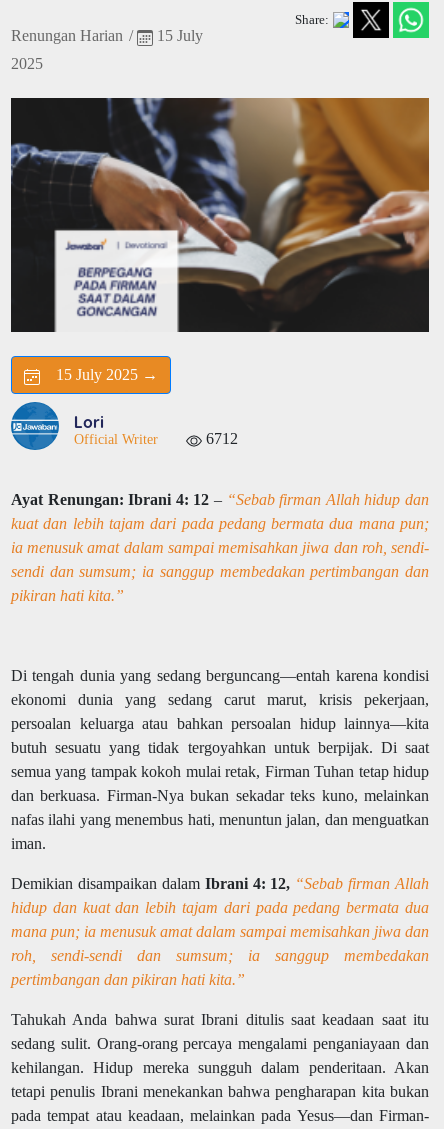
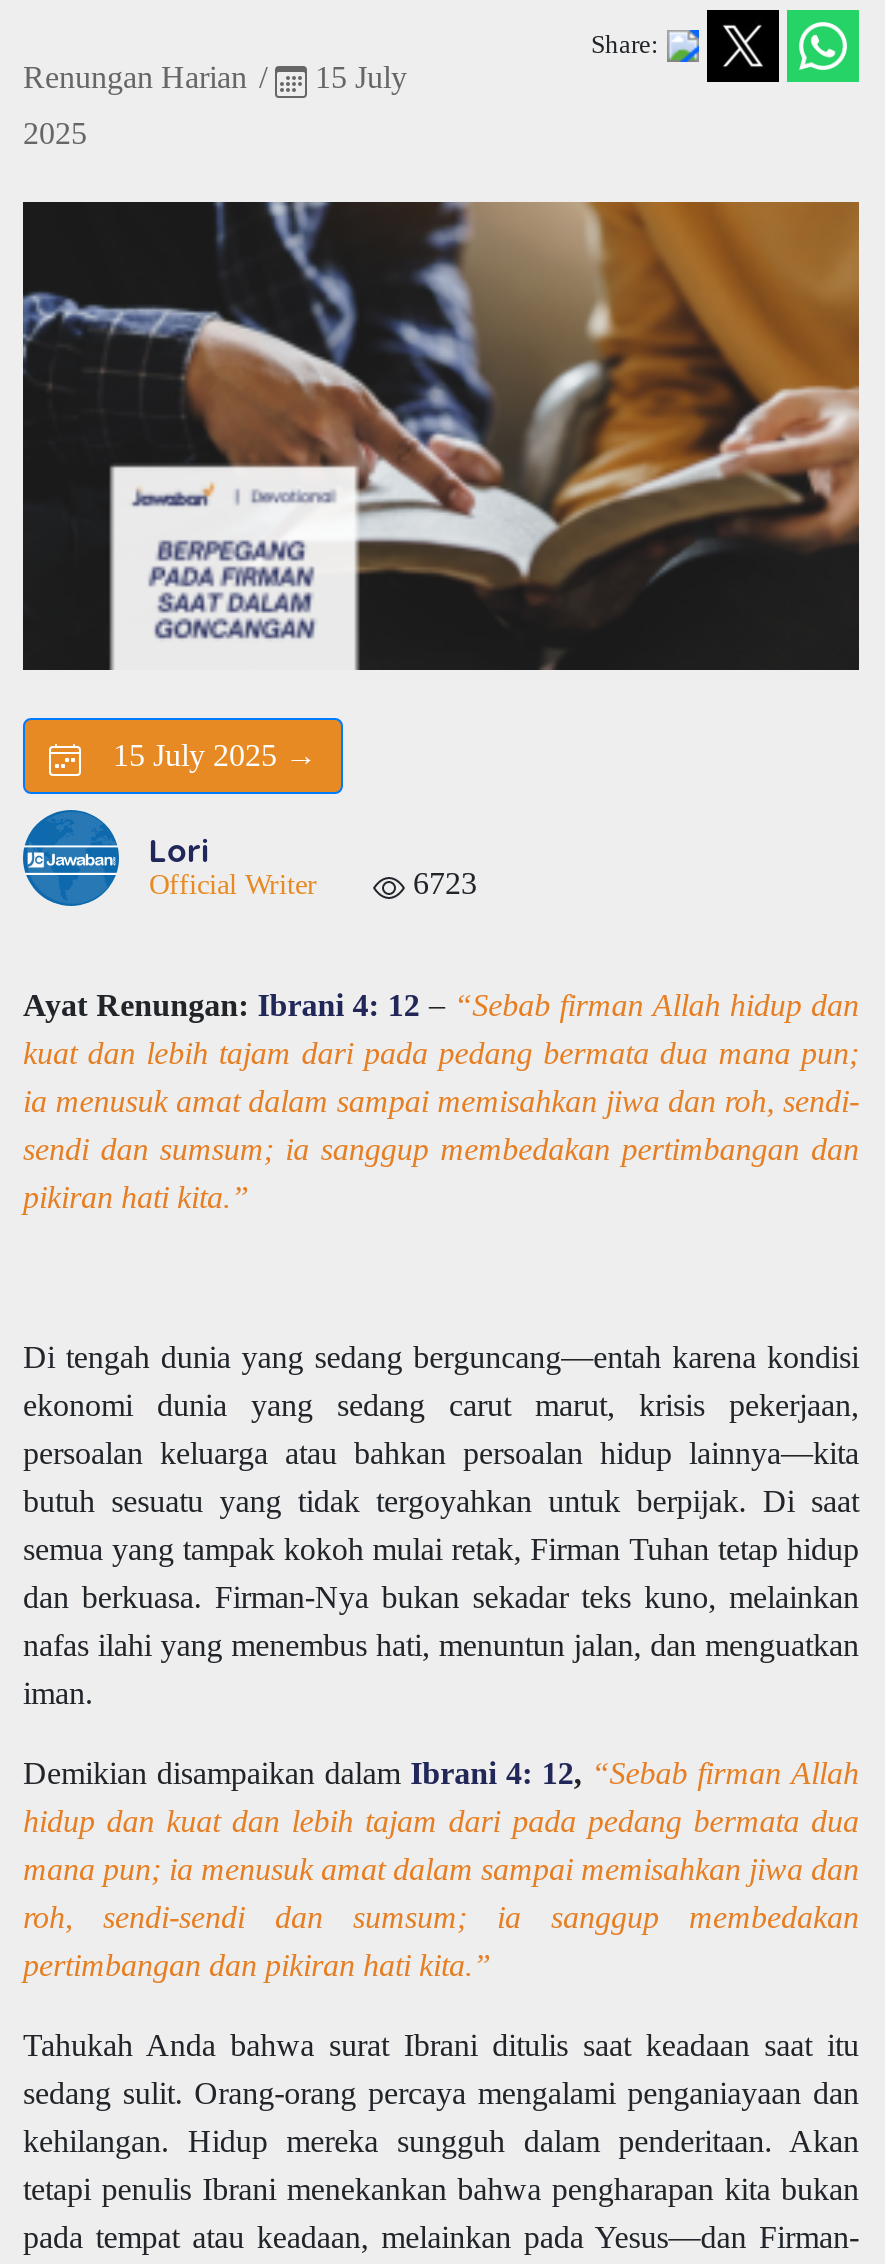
- 6712
+ 6723
